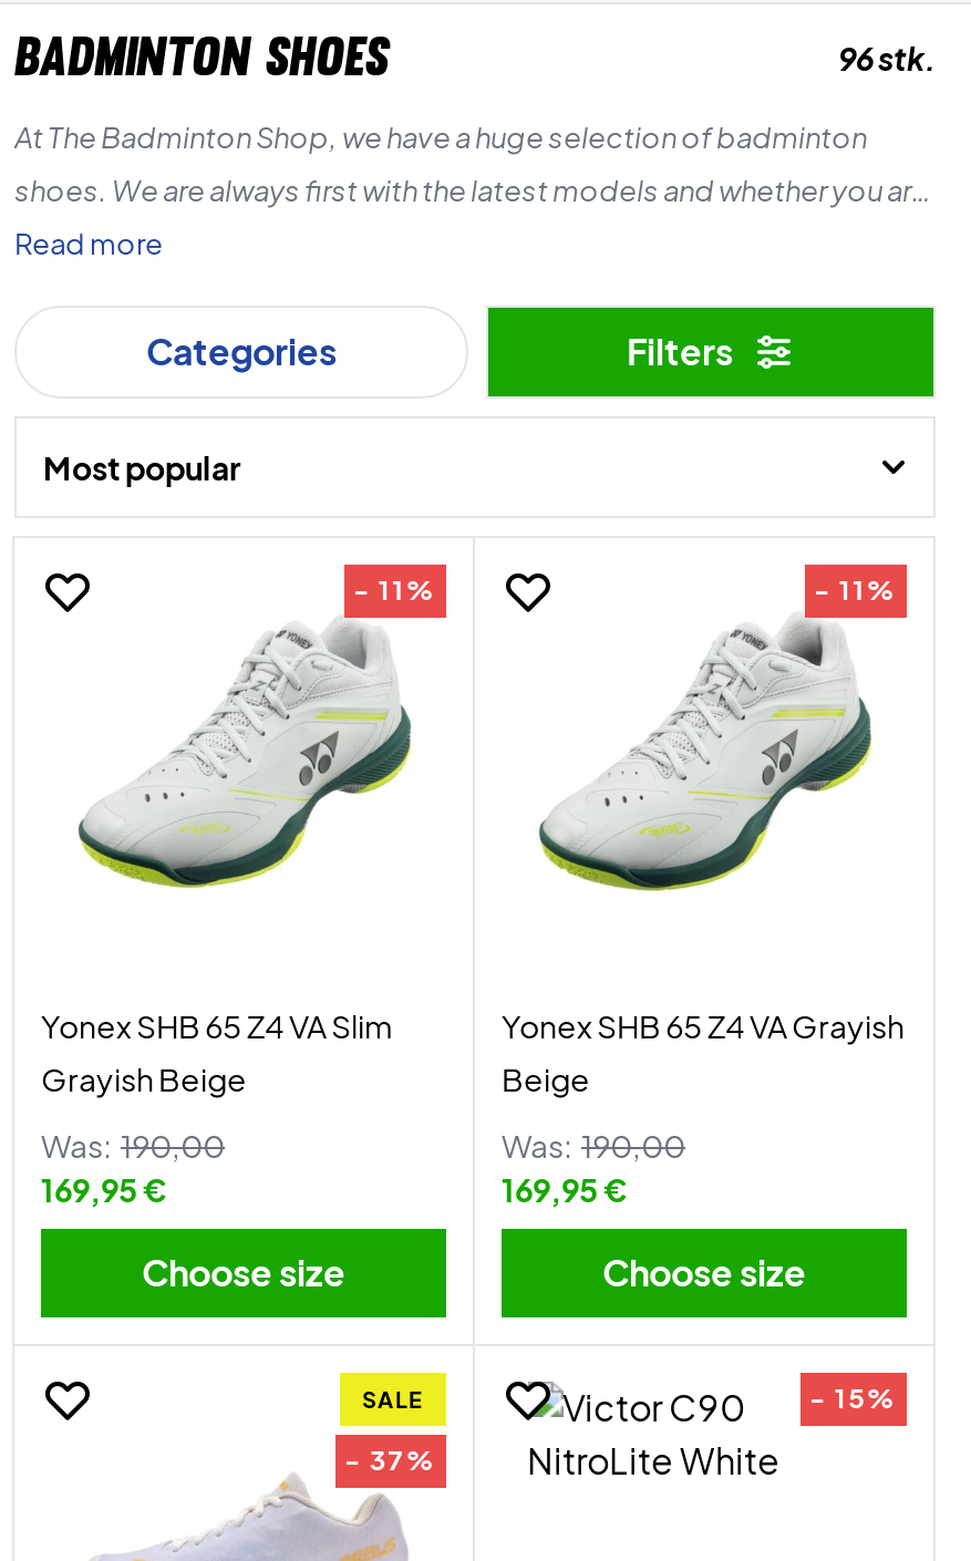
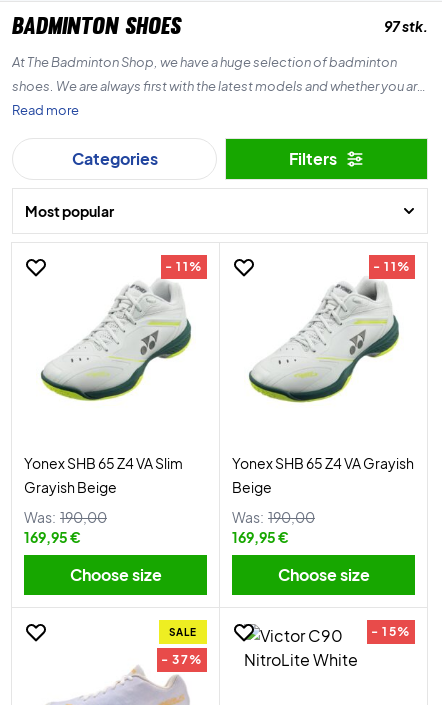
- 96 stk.
+ 97 stk.
